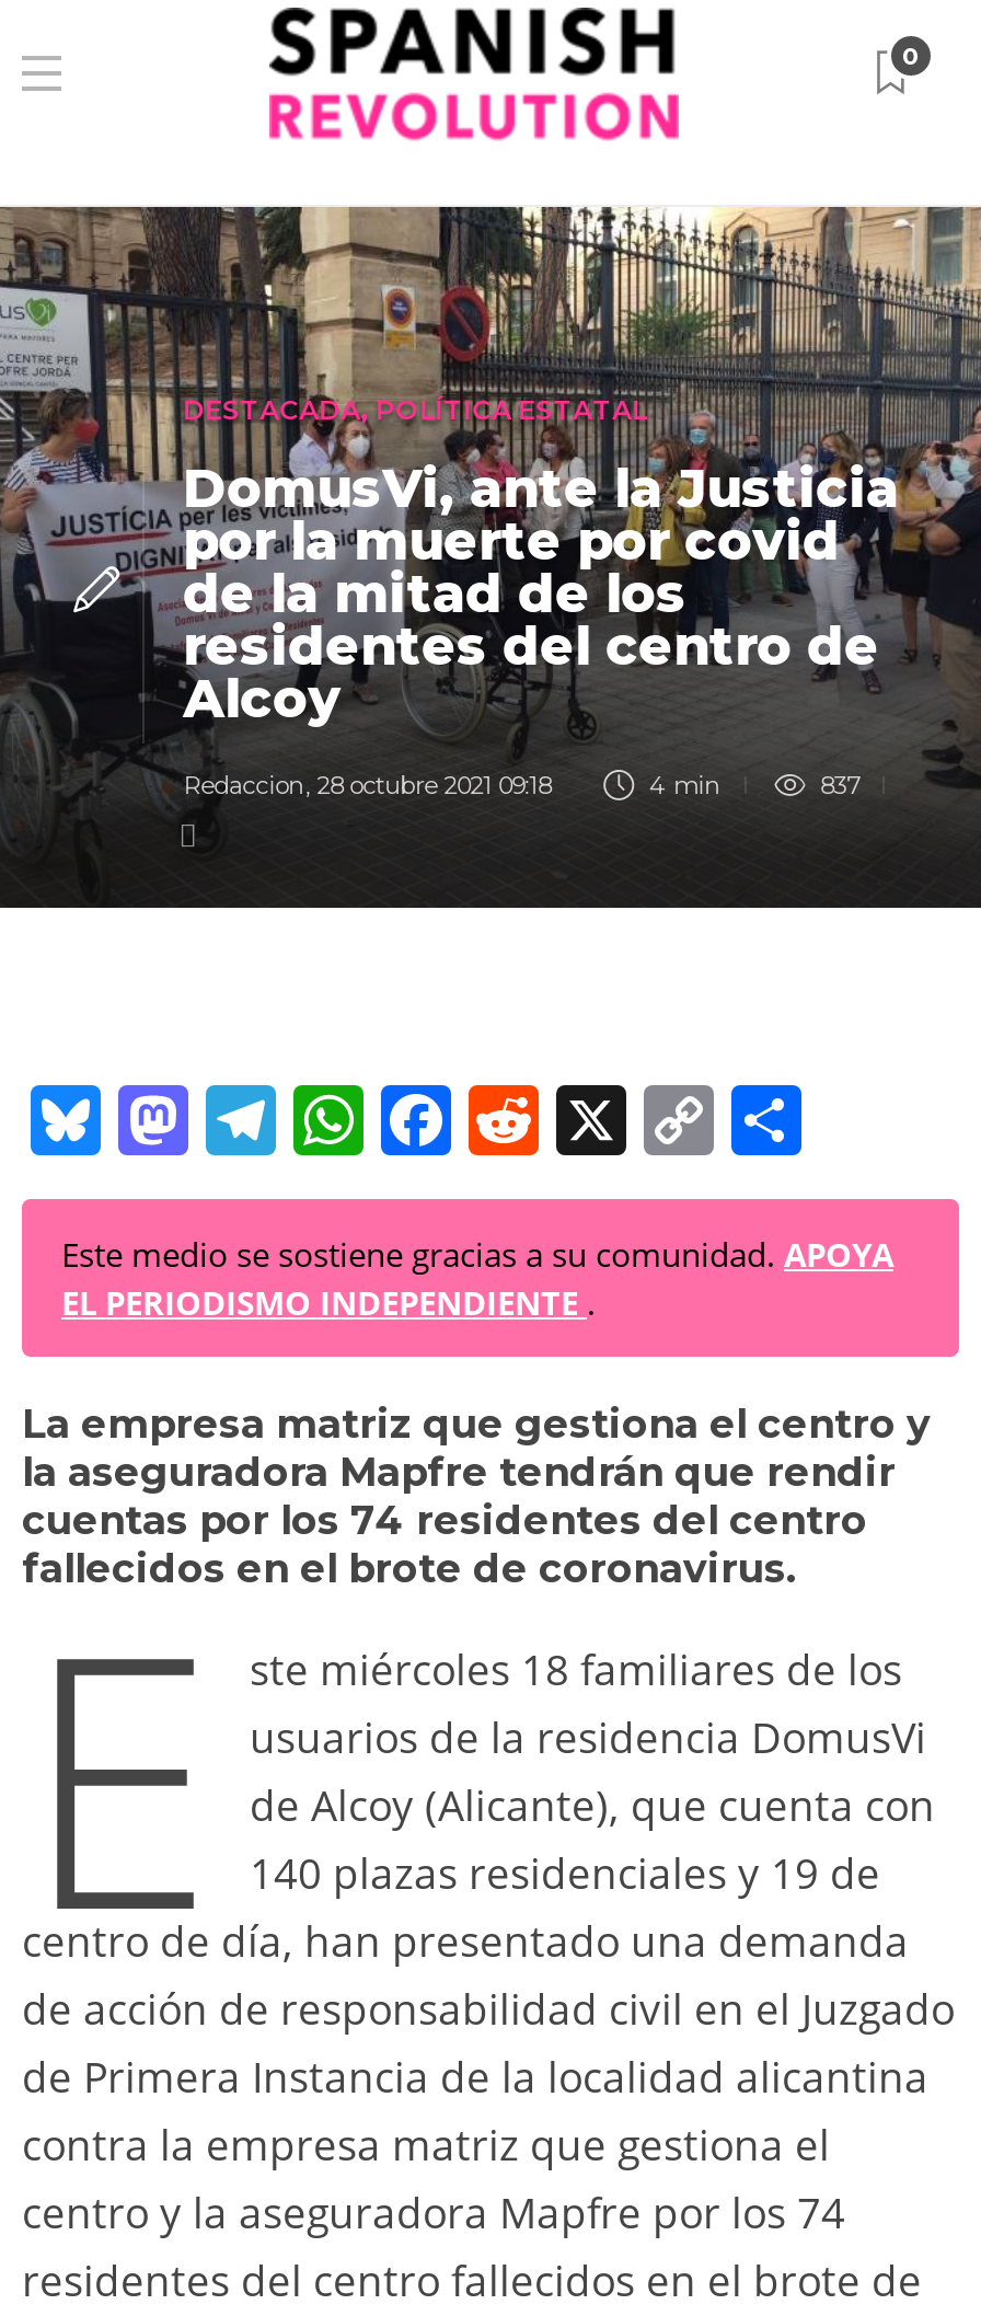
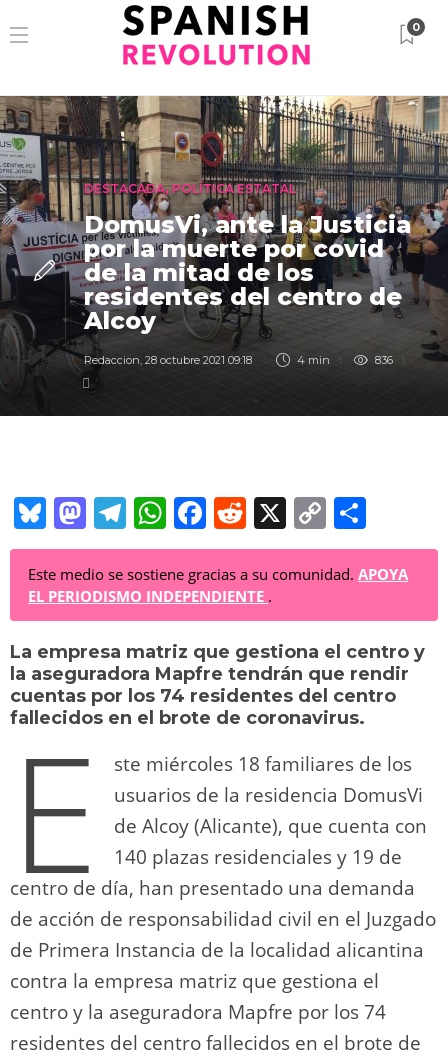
- 837
+ 836
